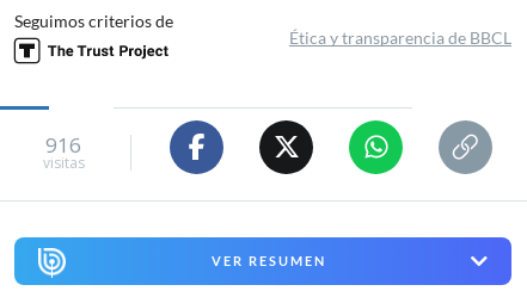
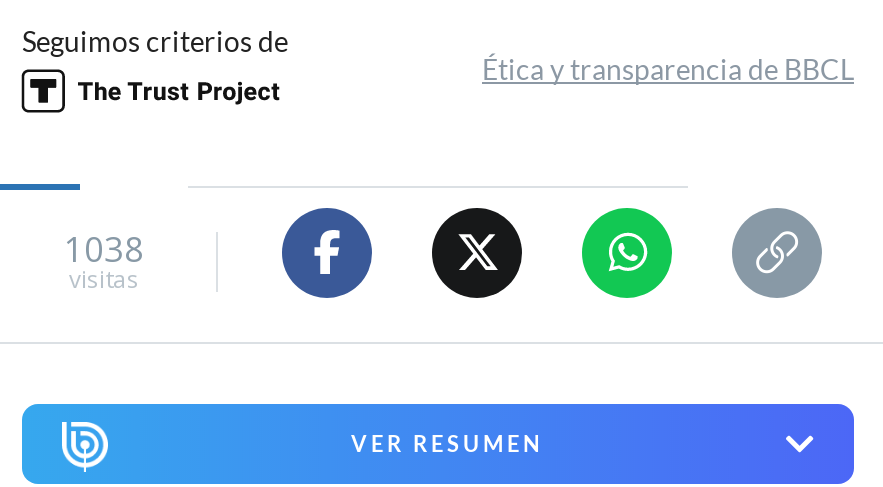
- 916
+ 1038
